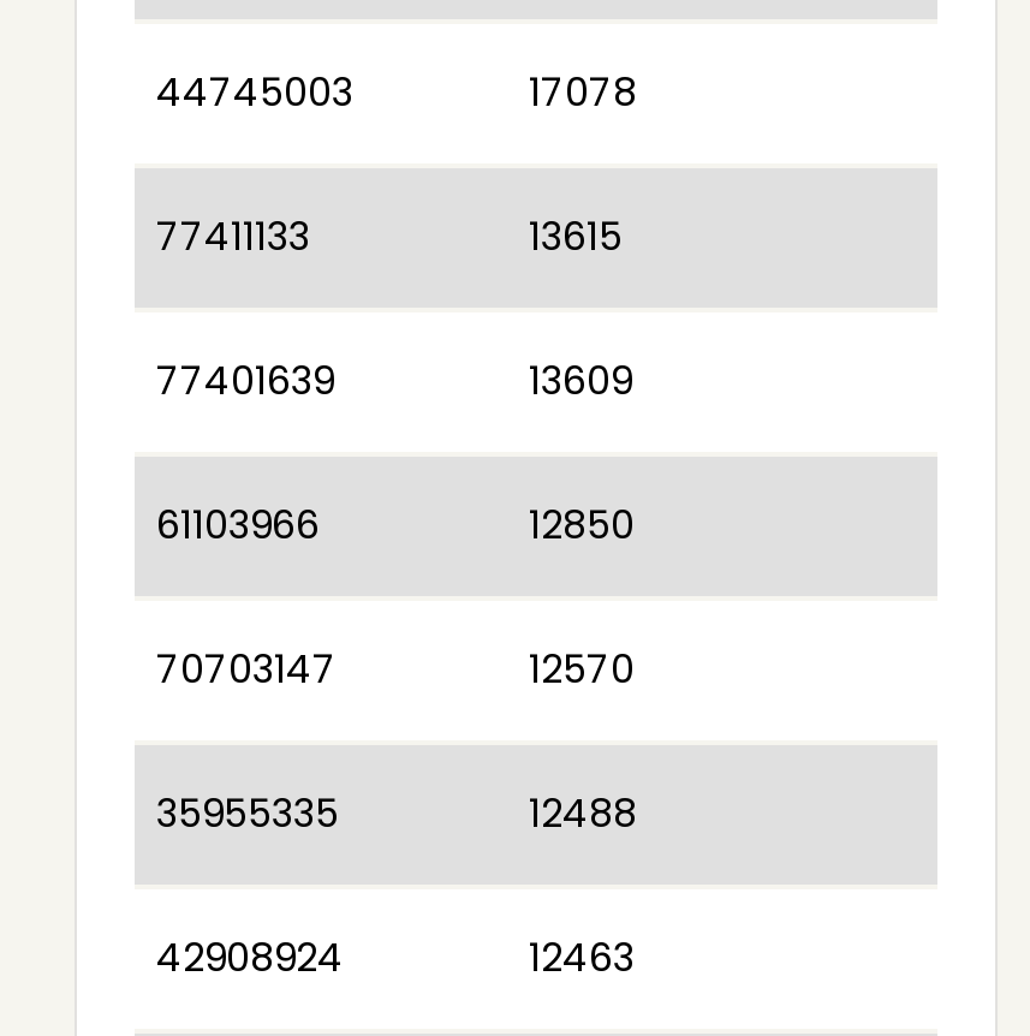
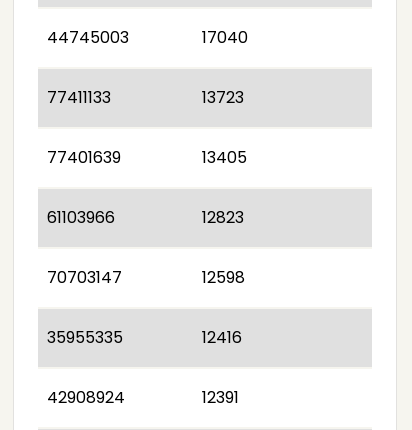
- 17078
+ 17040

- 13615
+ 13723

- 13609
+ 13405

- 12850
+ 12823

- 12570
+ 12598

- 12488
+ 12416

- 12463
+ 12391
